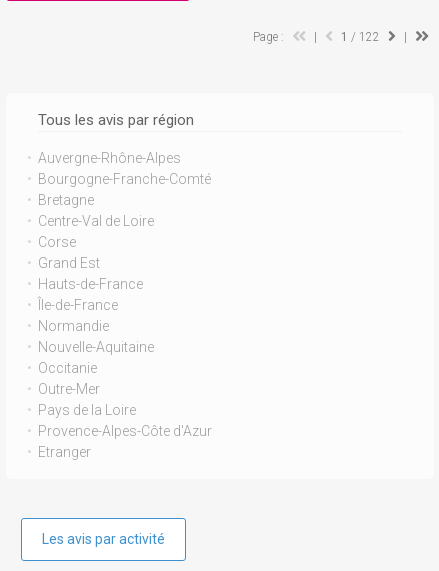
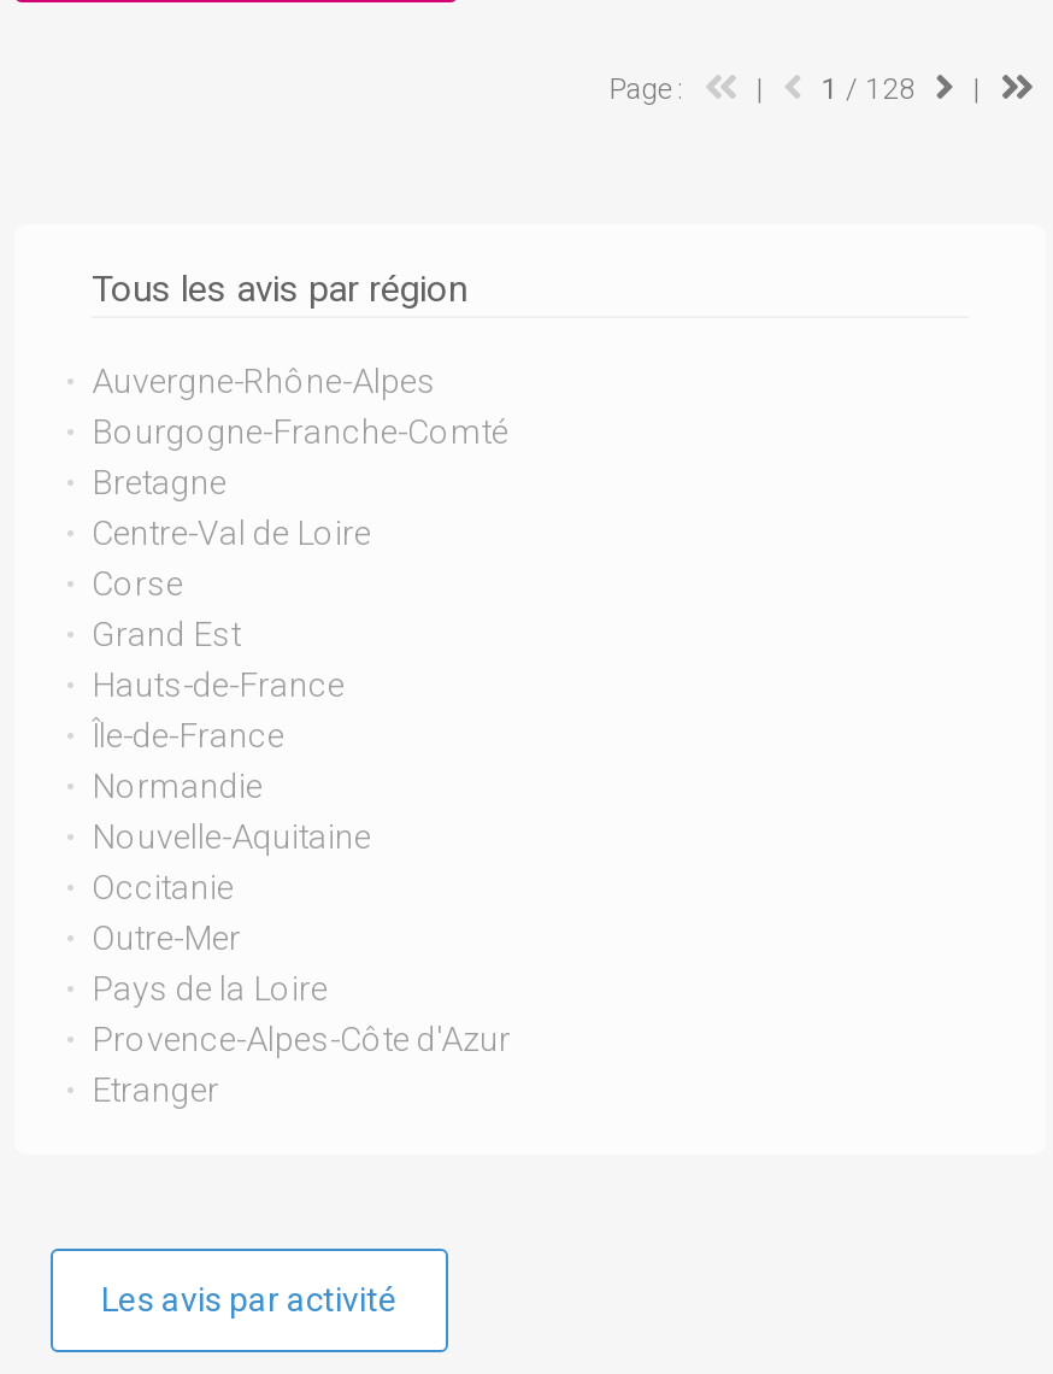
- 1 / 122
+ 1 / 128
